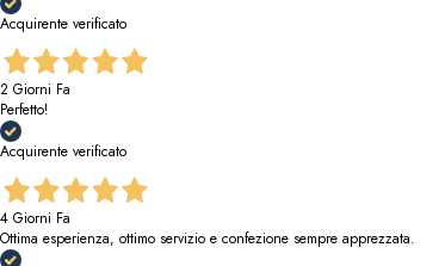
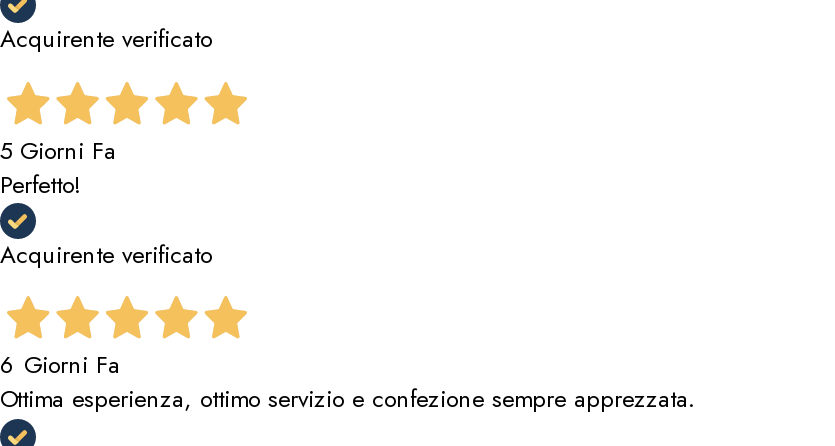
- 2 Giorni Fa
+ 5 Giorni Fa

- 4 Giorni Fa
+ 6 Giorni Fa
